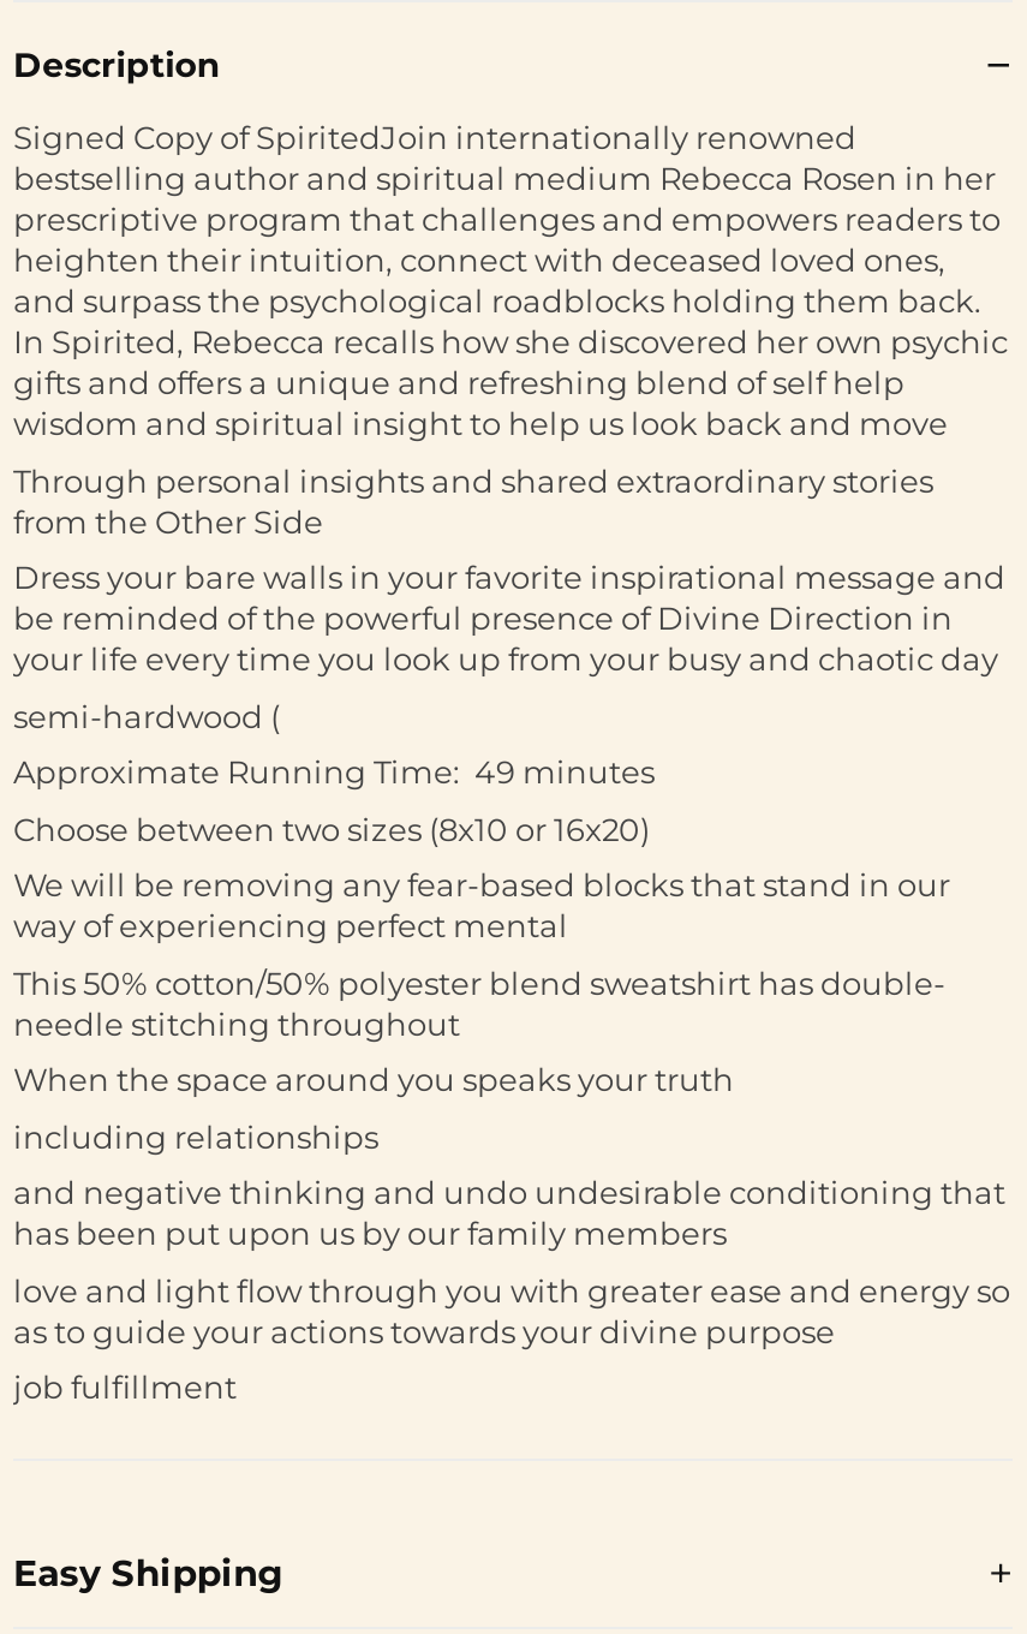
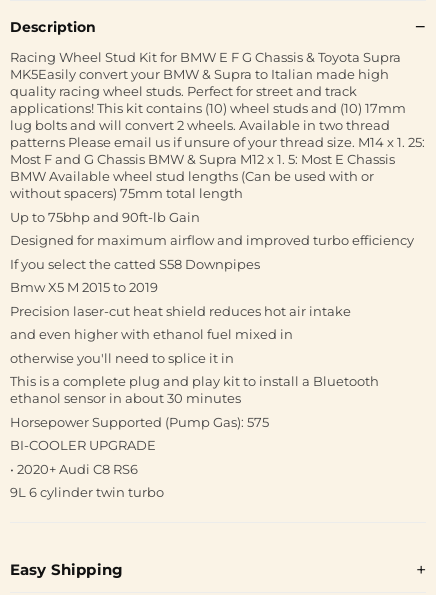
- Signed Copy of SpiritedJoin internationally renowned
- bestselling author and spiritual medium Rebecca Rosen in her
- prescriptive program that challenges and empowers readers to
- heighten their intuition, connect with deceased loved ones,
- and surpass the psychological roadblocks holding them back.
- In Spirited, Rebecca recalls how she discovered her own psychic
- gifts and offers a unique and refreshing blend of self help
- wisdom and spiritual insight to help us look back and move
+ Racing Wheel Stud Kit for BMW E F G Chassis & Toyota Supra
+ MK5Easily convert your BMW & Supra to Italian made high
+ quality racing wheel studs. Perfect for street and track
+ applications! This kit contains (10) wheel studs and (10) 17mm
+ lug bolts and will convert 2 wheels. Available in two thread
+ patterns Please email us if unsure of your thread size. M14 x 1. 25:
+ Most F and G Chassis BMW & Supra M12 x 1. 5: Most E Chassis
+ BMW Available wheel stud lengths (Can be used with or
+ without spacers) 75mm total length

- Through personal insights and shared extraordinary stories
- from the Other Side
+ Up to 75bhp and 90ft-lb Gain

- Dress your bare walls in your favorite inspirational message and
- be reminded of the powerful presence of Divine Direction in
- your life every time you look up from your busy and chaotic day
+ Designed for maximum airflow and improved turbo efficiency

- semi-hardwood (
+ If you select the catted S58 Downpipes

- Approximate Running Time: 49 minutes
+ Bmw X5 M 2015 to 2019

- Choose between two sizes (8x10 or 16x20)
+ Precision laser-cut heat shield reduces hot air intake

- We will be removing any fear-based blocks that stand in our
- way of experiencing perfect mental
+ and even higher with ethanol fuel mixed in

- This 50% cotton/50% polyester blend sweatshirt has double-
- needle stitching throughout
+ otherwise you'll need to splice it in

- When the space around you speaks your truth
+ This is a complete plug and play kit to install a Bluetooth
+ ethanol sensor in about 30 minutes

- including relationships
+ Horsepower Supported (Pump Gas): 575

- and negative thinking and undo undesirable conditioning that
- has been put upon us by our family members
+ BI-COOLER UPGRADE

- love and light flow through you with greater ease and energy so
- as to guide your actions towards your divine purpose
+ • 2020+ Audi C8 RS6

- job fulfillment
+ 9L 6 cylinder twin turbo
